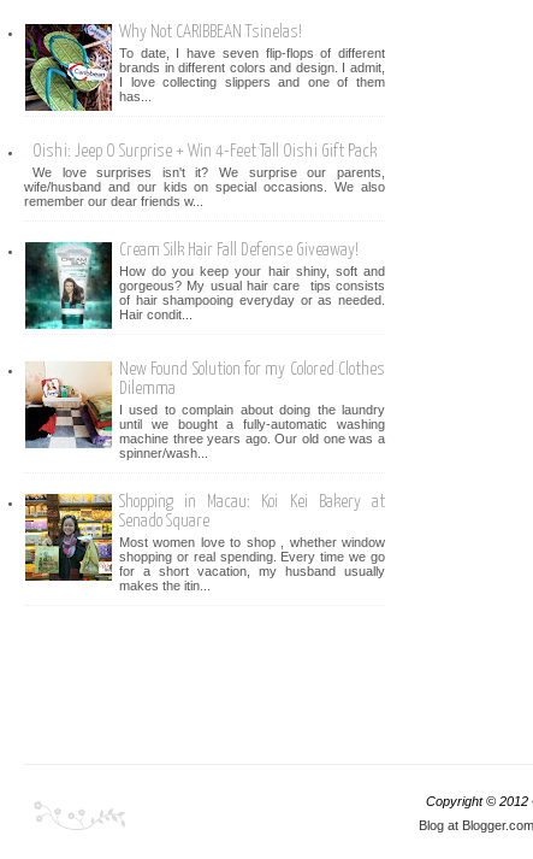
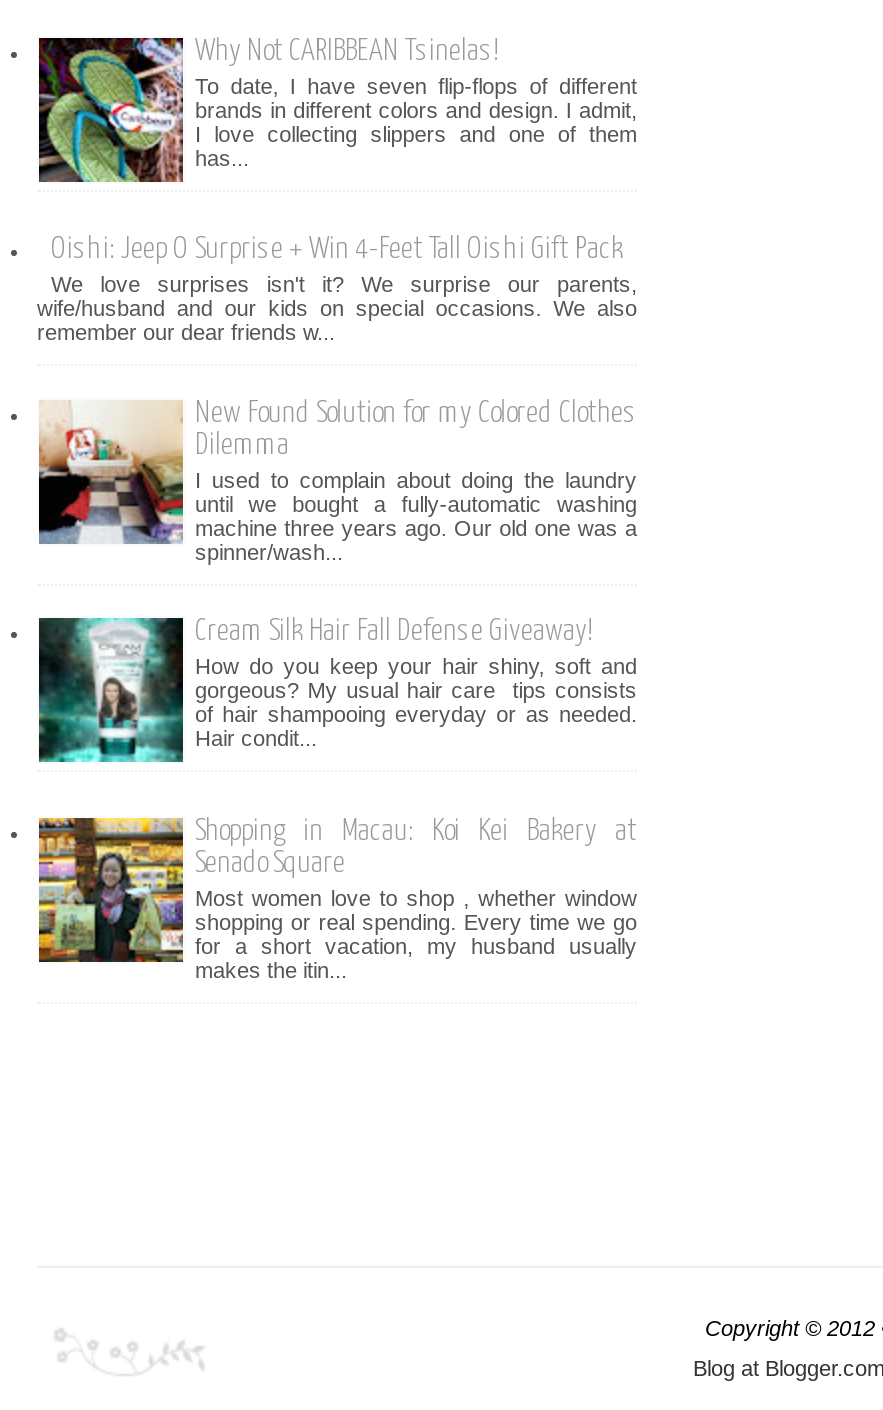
moved down: [image] | Cream Silk Hair Fall Defense Giveaway! | How do you keep your hair shiny, soft and | gorgeous? My usual hair care tips consists | of hair shampooing everyday or as needed. | Hair condit...

moved up: [image] | New Found Solution for my Colored Clothes | Dilemma | I used to complain about doing the laundry | until we bought a fully-automatic washing | machine three years ago. Our old one was a | spinner/wash...
